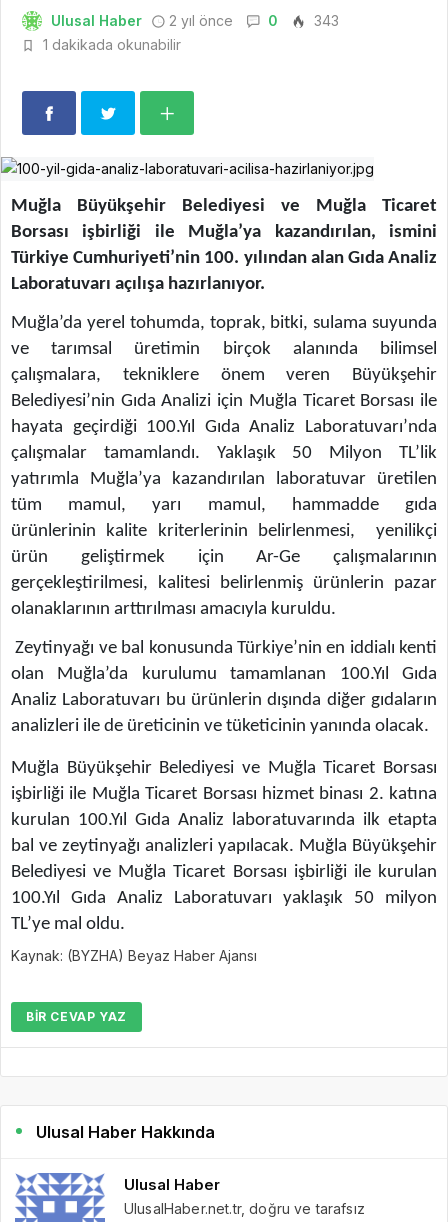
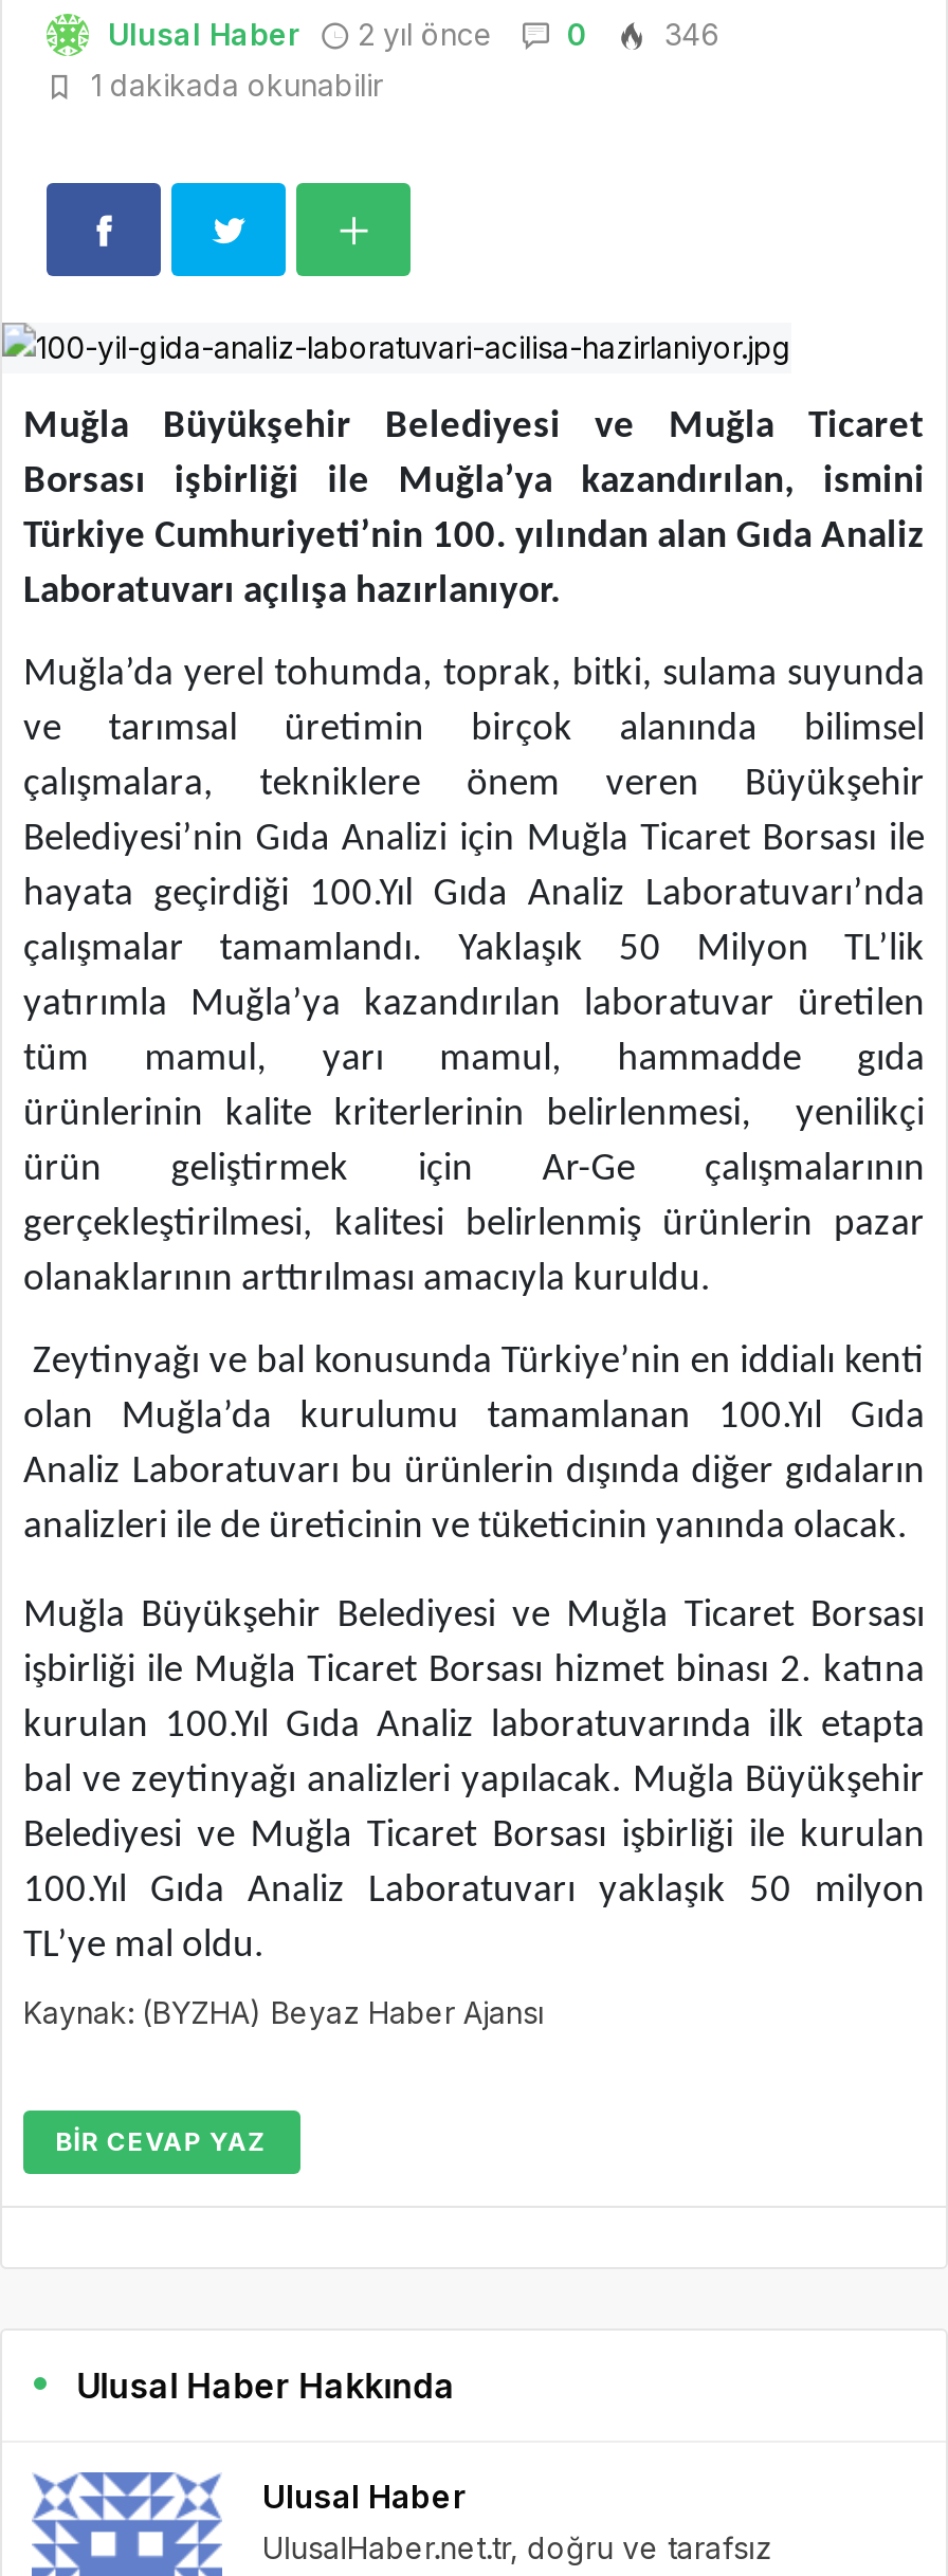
- 0 343
+ 0 346
